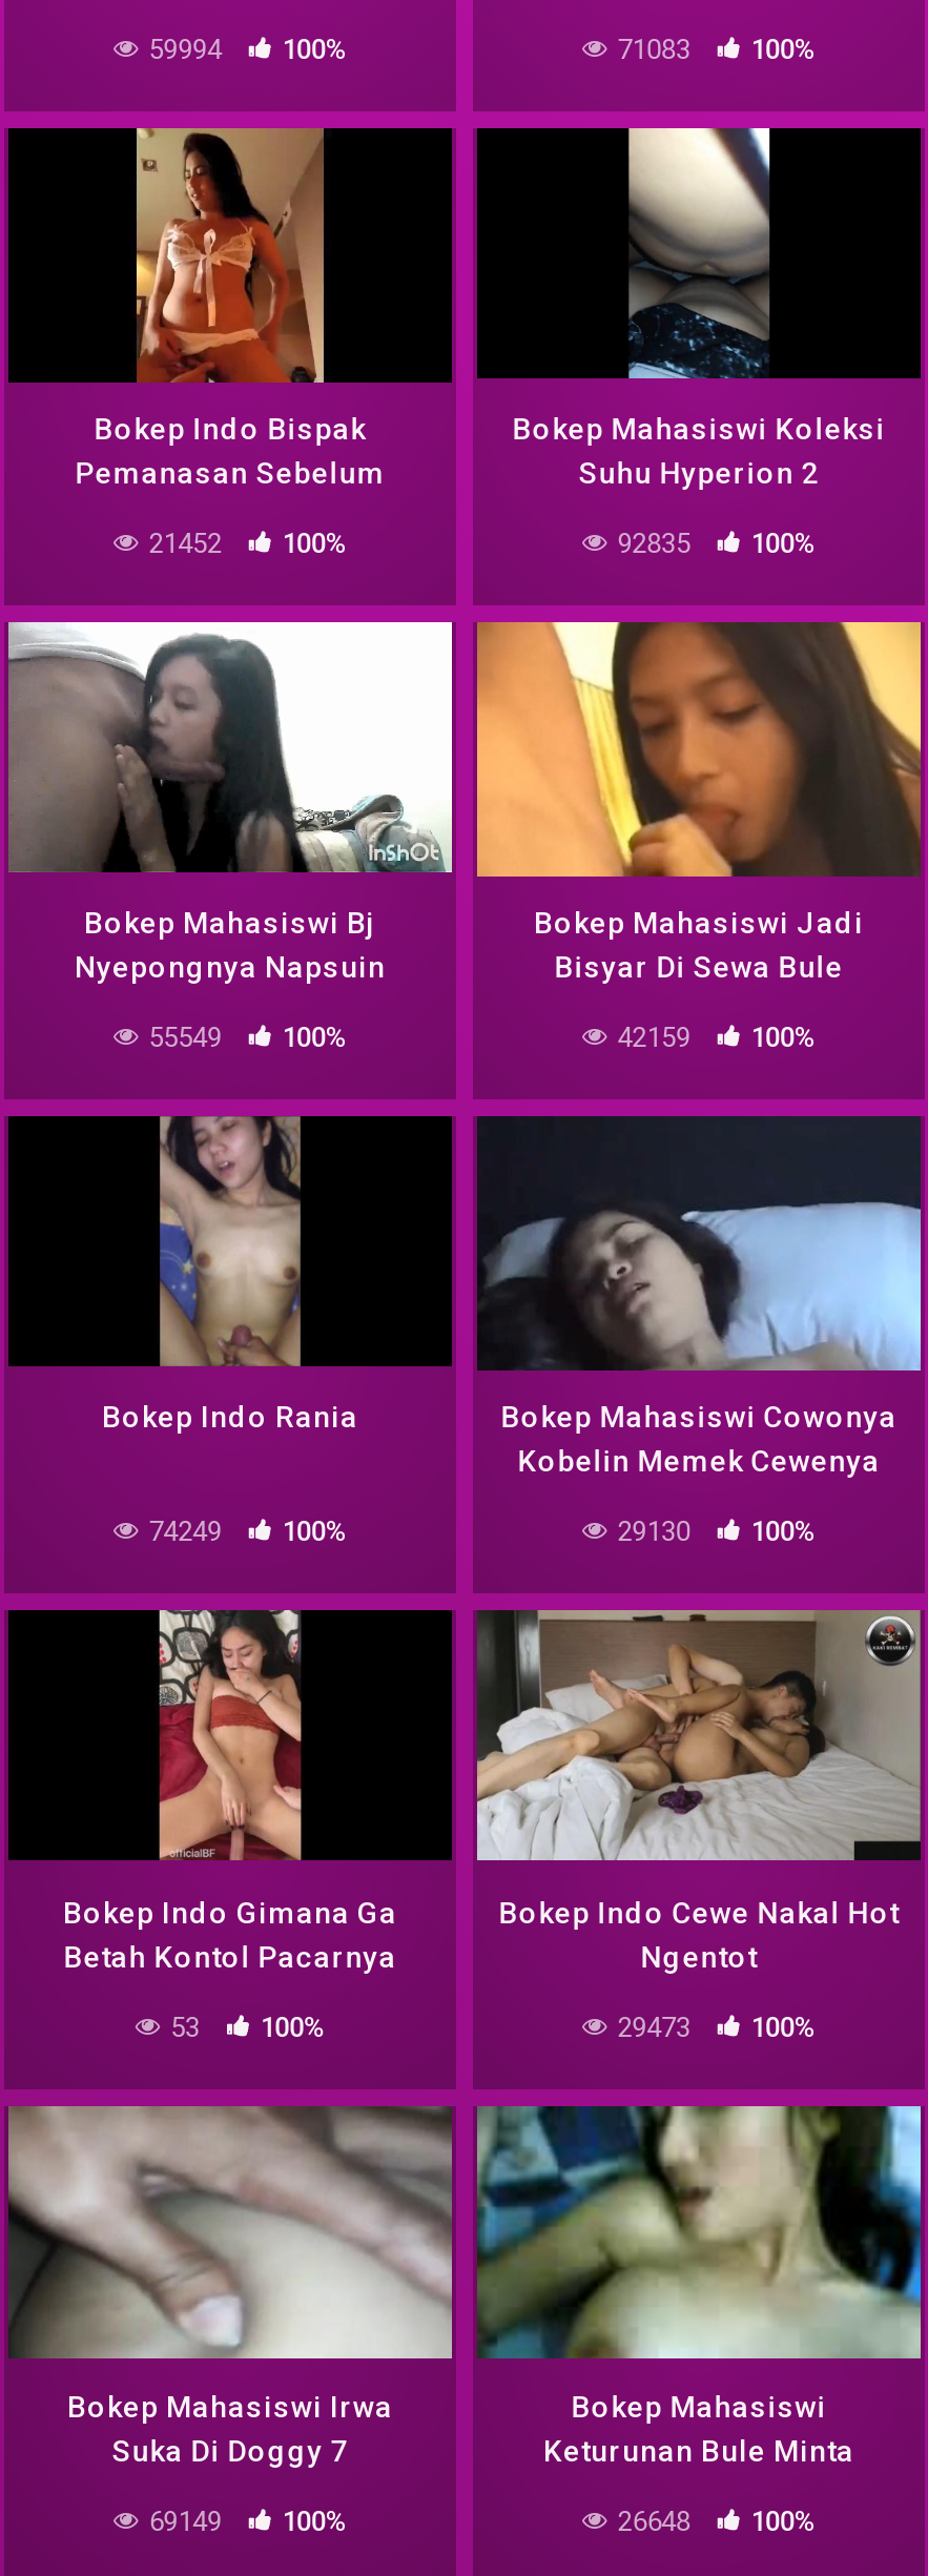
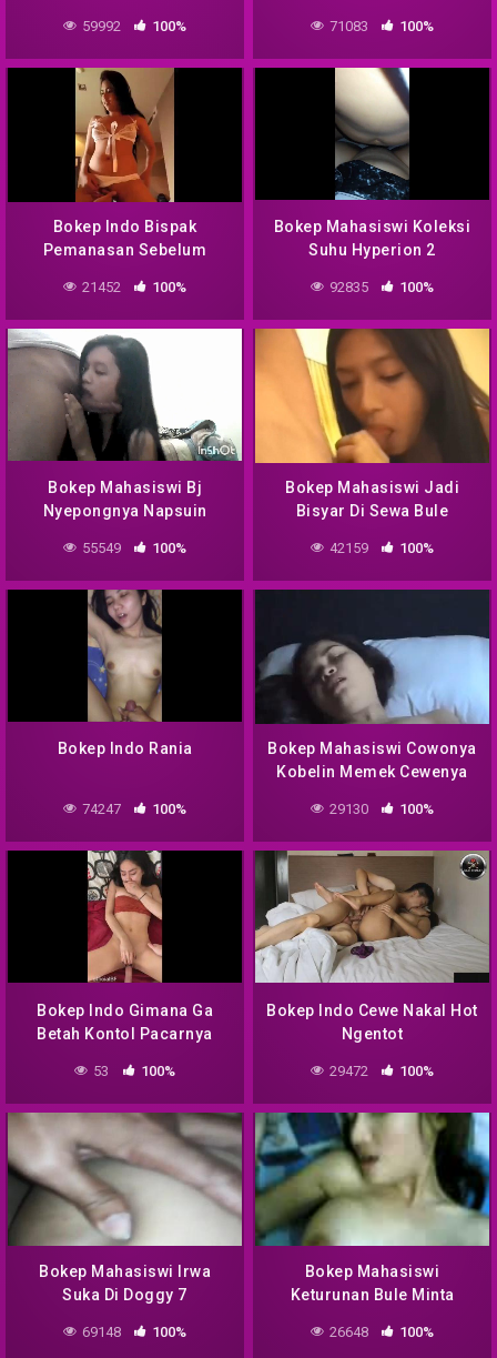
- 59994 100%
+ 59992 100%

- 74249 100%
+ 74247 100%

- 29473 100%
+ 29472 100%

- 69149 100%
+ 69148 100%
